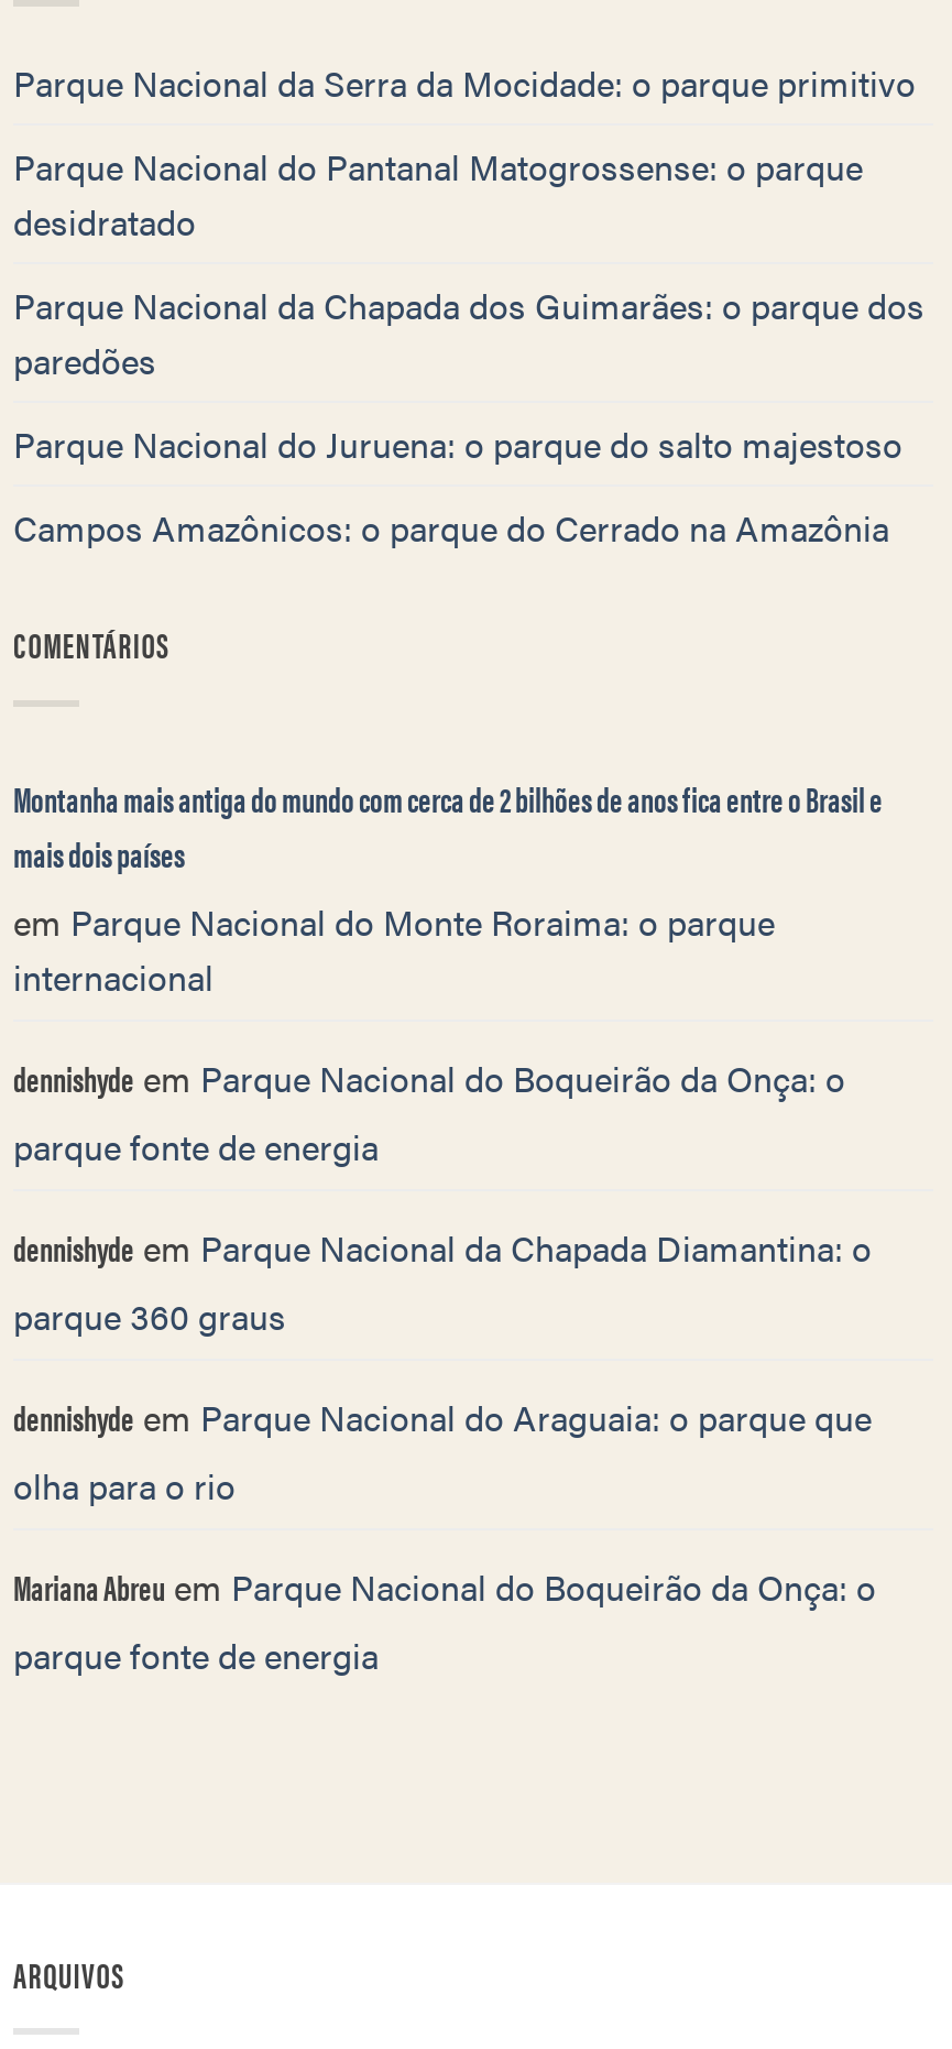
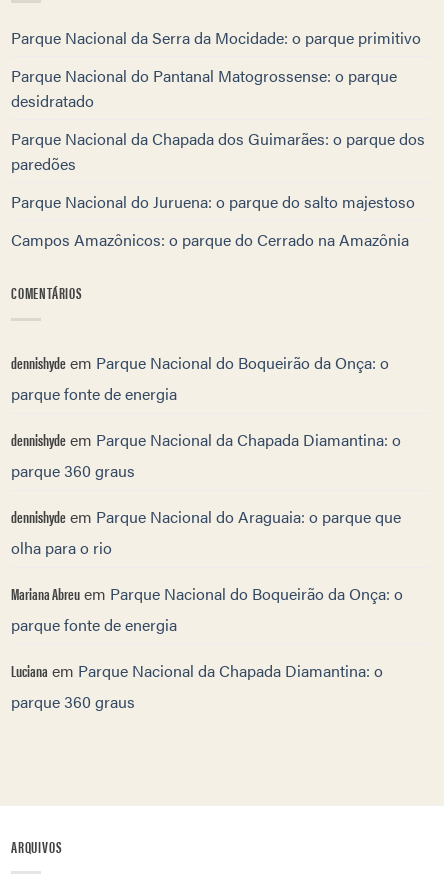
- Montanha mais antiga do mundo com cerca de 2 bilhões de anos fica entre o Brasil e
- mais dois países
- em Parque Nacional do Monte Roraima: o parque
- internacional

moved up: dennishyde em Parque Nacional do Boqueirão da Onça: o | parque fonte de energia | dennishyde em Parque Nacional da Chapada Diamantina: o | parque 360 graus | dennishyde em Parque Nacional do Araguaia: o parque que | olha para o rio | Mariana Abreu em Parque Nacional do Boqueirão da Onça: o | parque fonte de energia

+ Luciana em Parque Nacional da Chapada Diamantina: o
+ parque 360 graus
